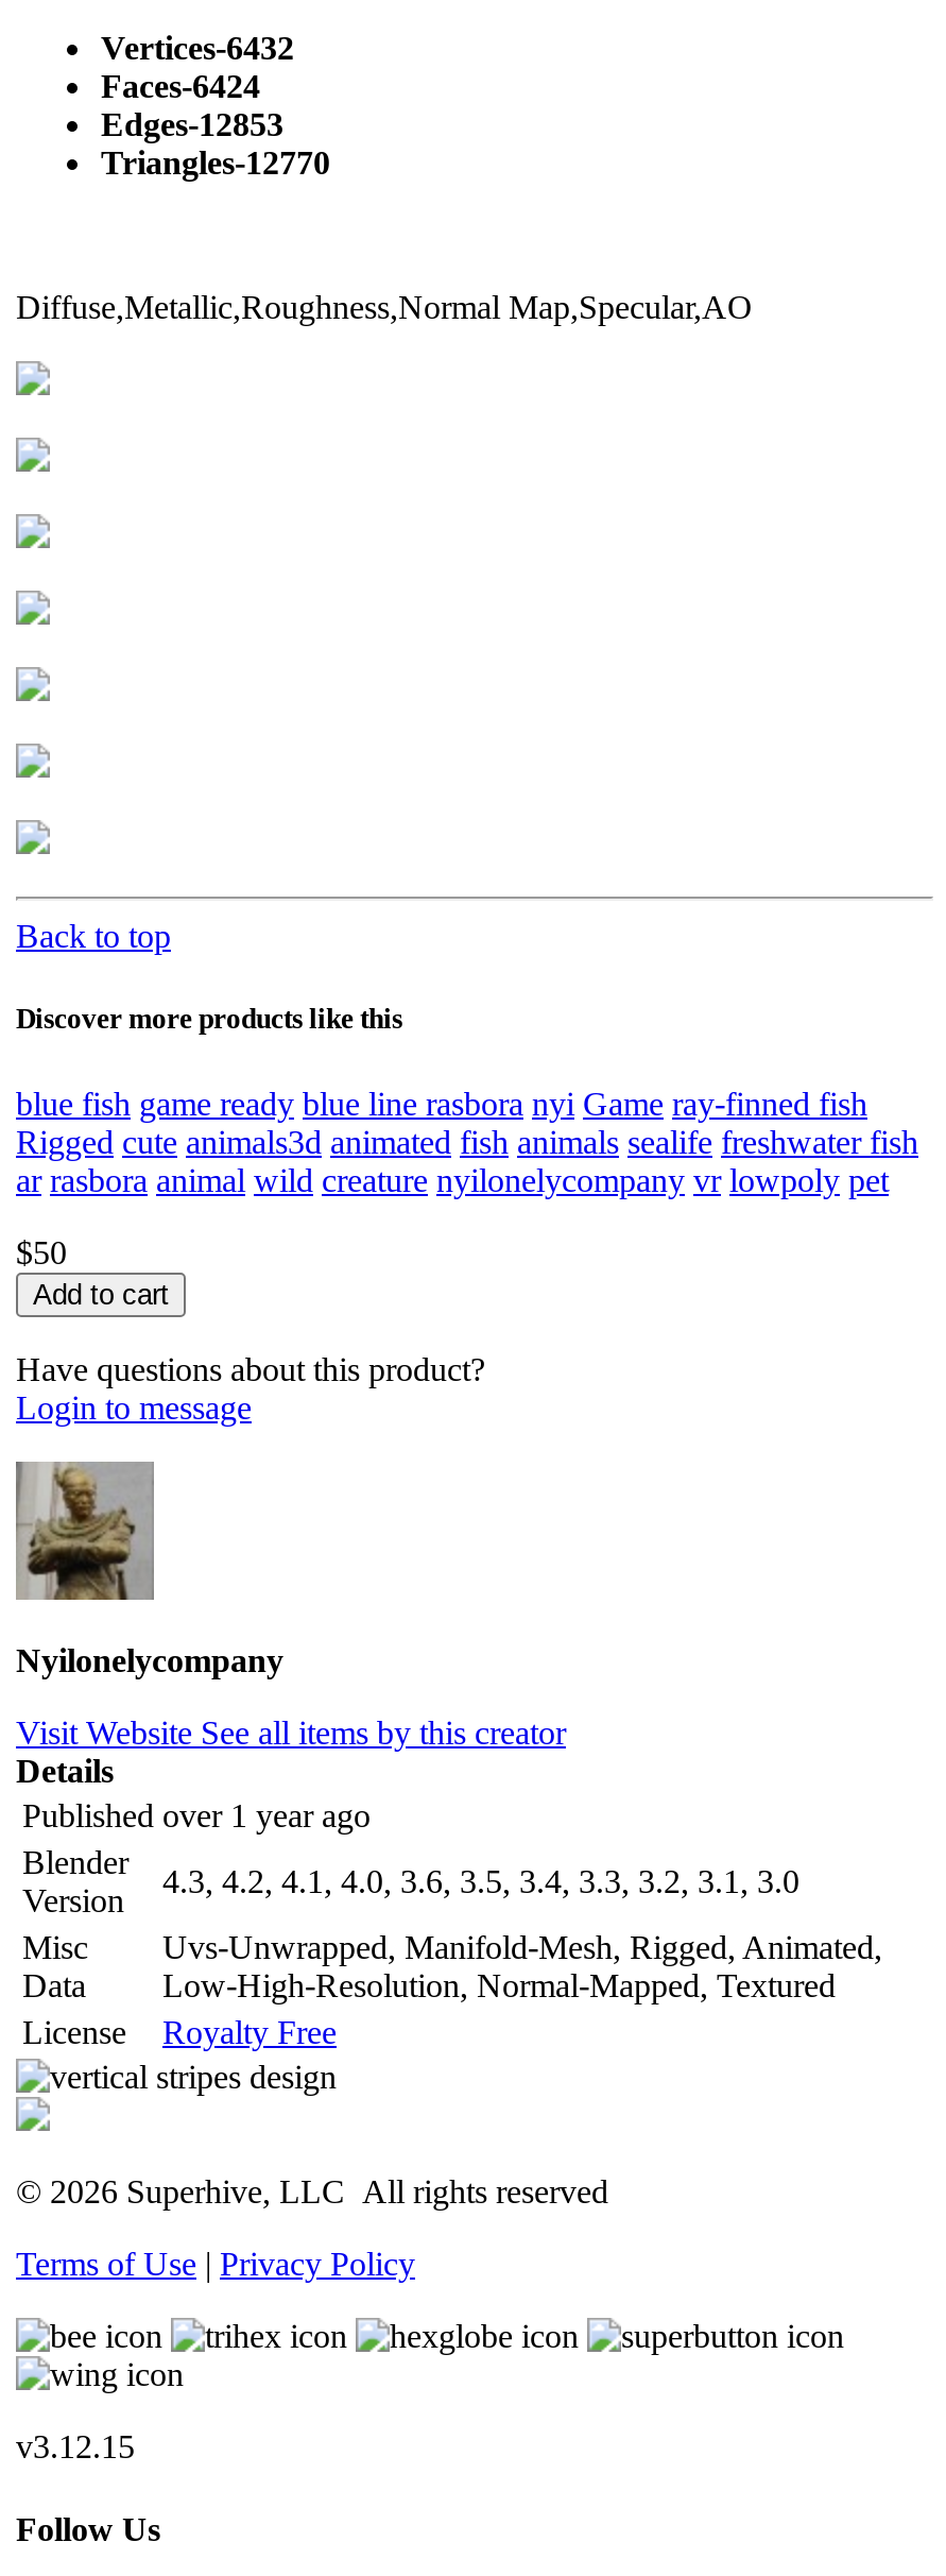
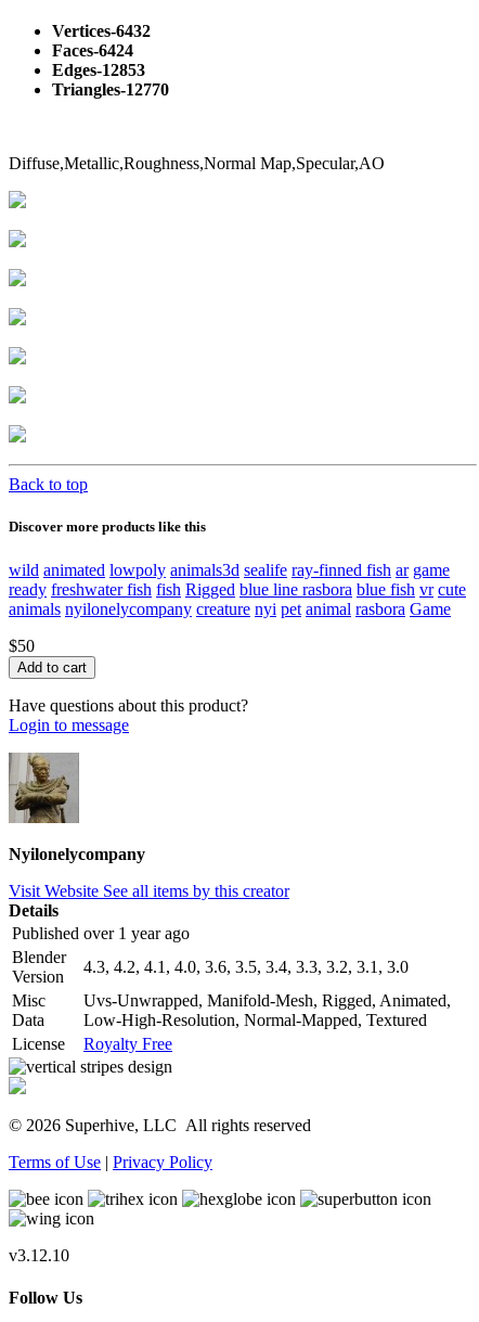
- blue fish game ready blue line rasbora nyi Game ray-finned fish
- Rigged cute animals3d animated fish animals sealife freshwater fish
- ar rasbora animal wild creature nyilonelycompany vr lowpoly pet
+ wild animated lowpoly animals3d sealife ray-finned fish ar game
+ ready freshwater fish fish Rigged blue line rasbora blue fish vr cute
+ animals nyilonelycompany creature nyi pet animal rasbora Game

- v3.12.15
+ v3.12.10
